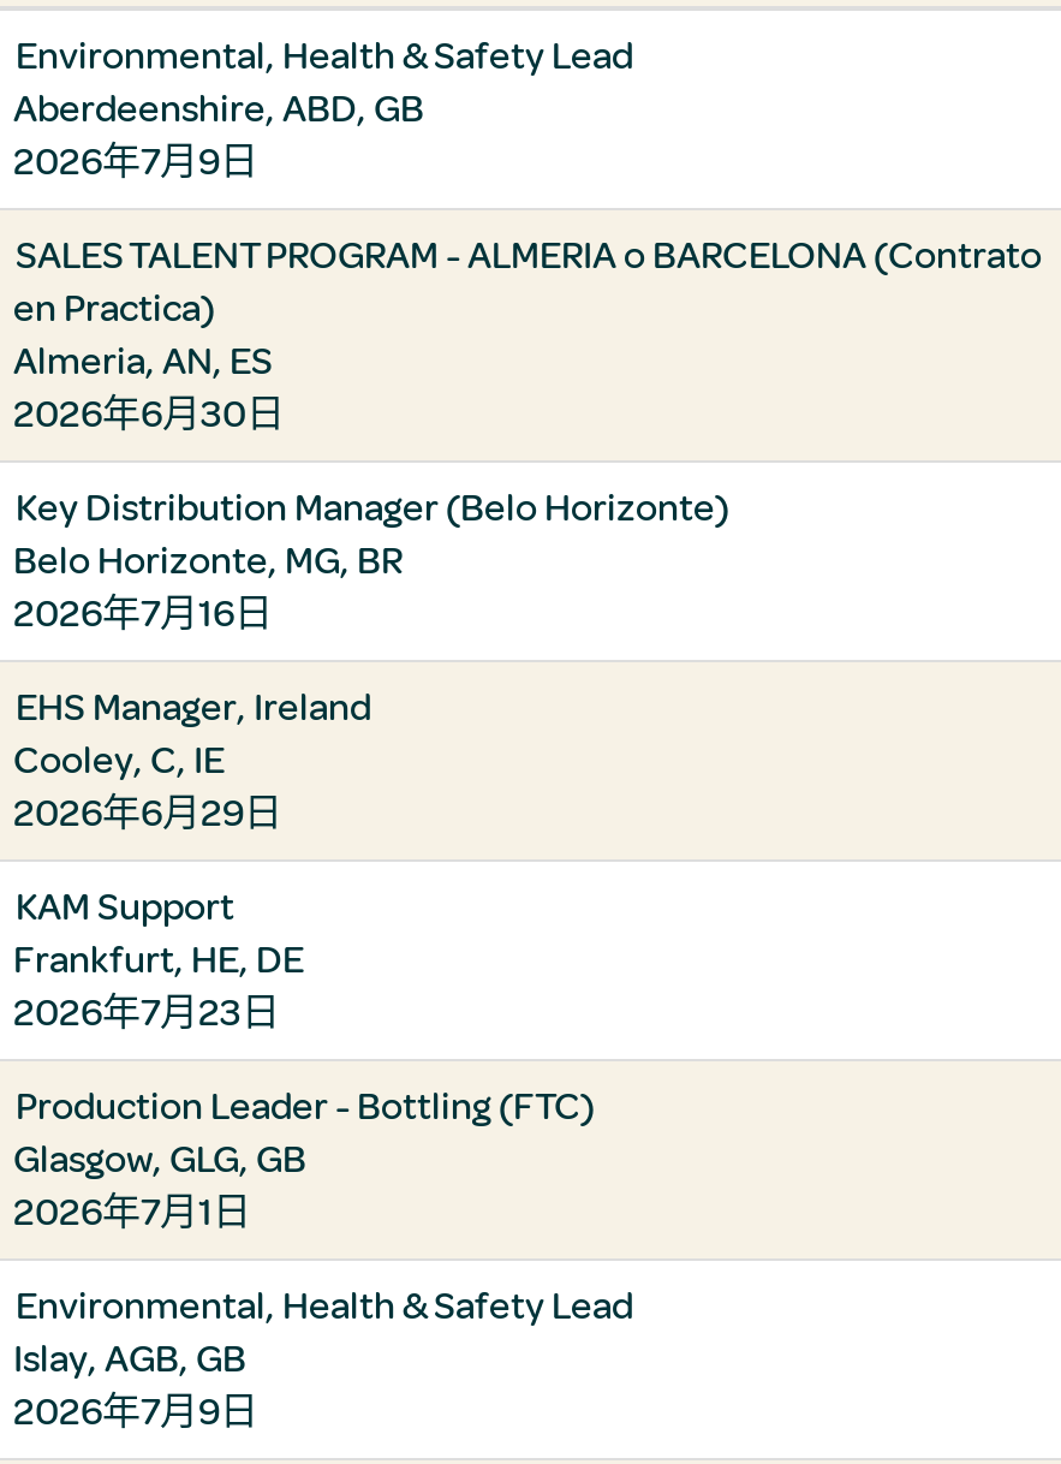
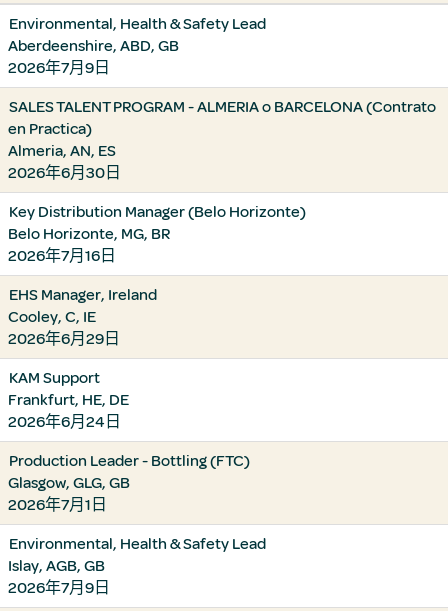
- 2026年7月23日
+ 2026年6月24日
